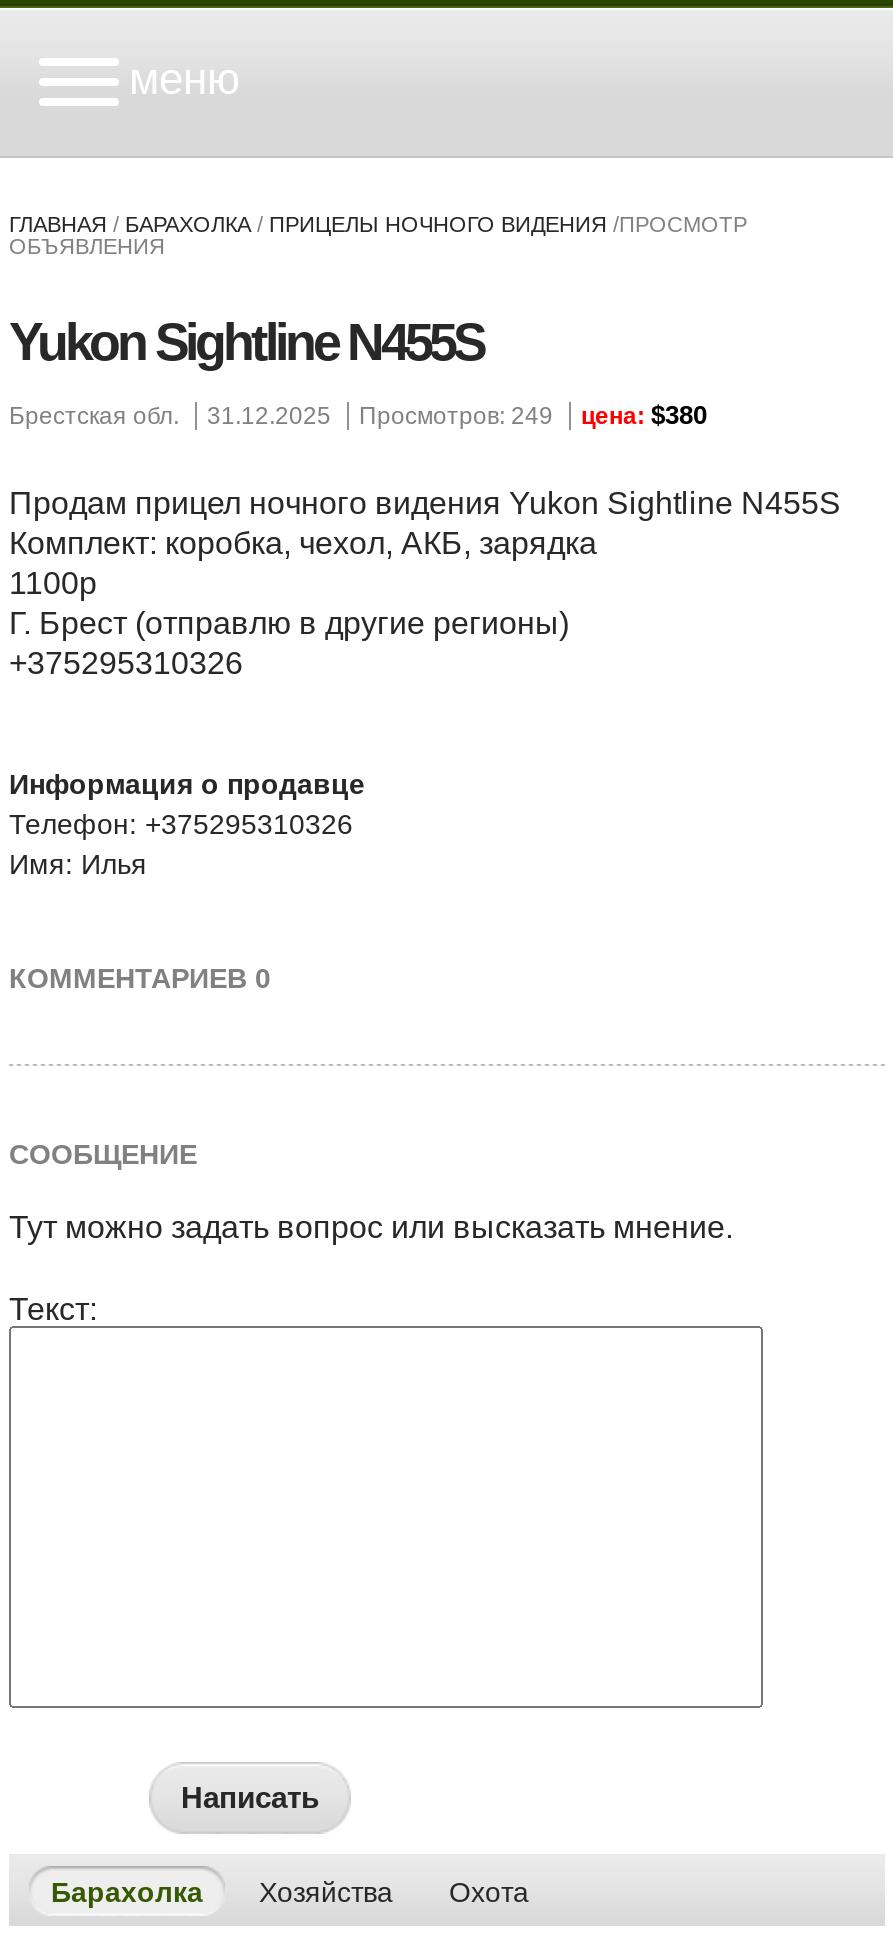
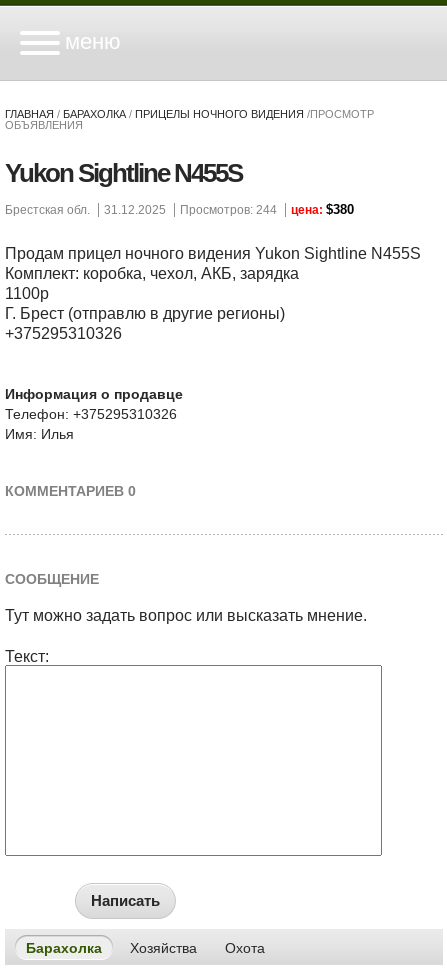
- Брестская обл. 31.12.2025 Просмотров: 249 цена: $380
+ Брестская обл. 31.12.2025 Просмотров: 244 цена: $380
